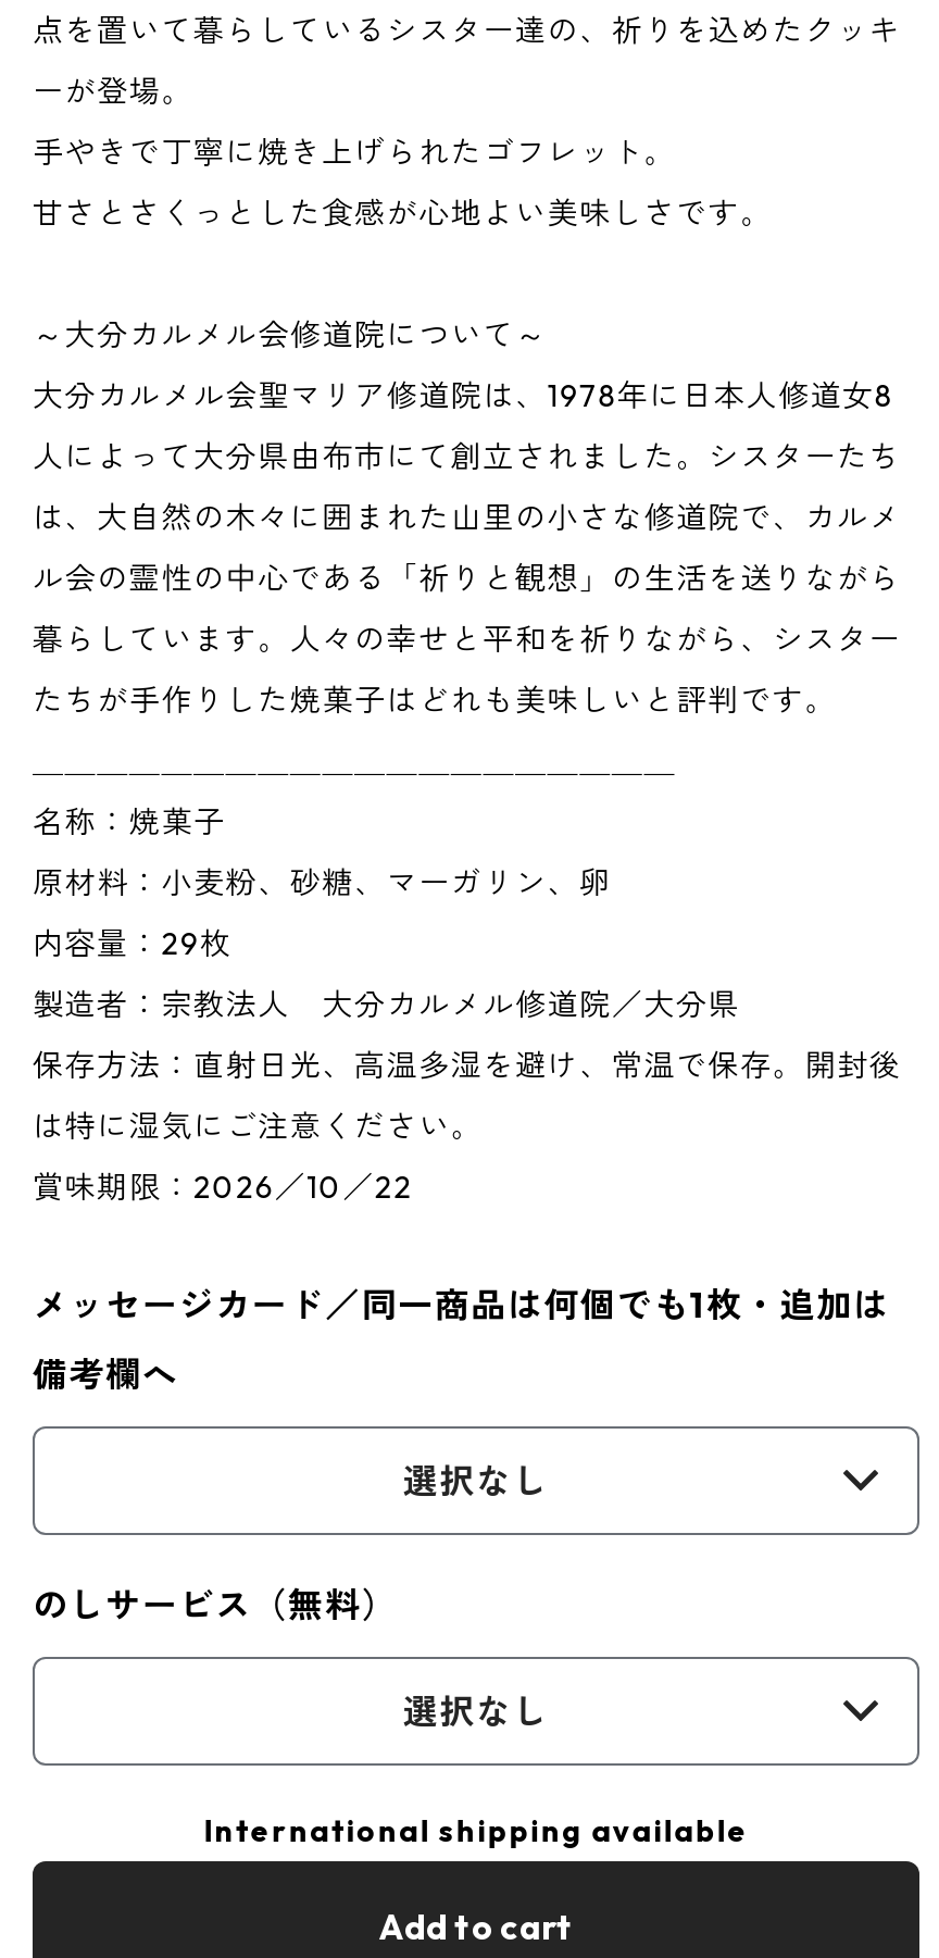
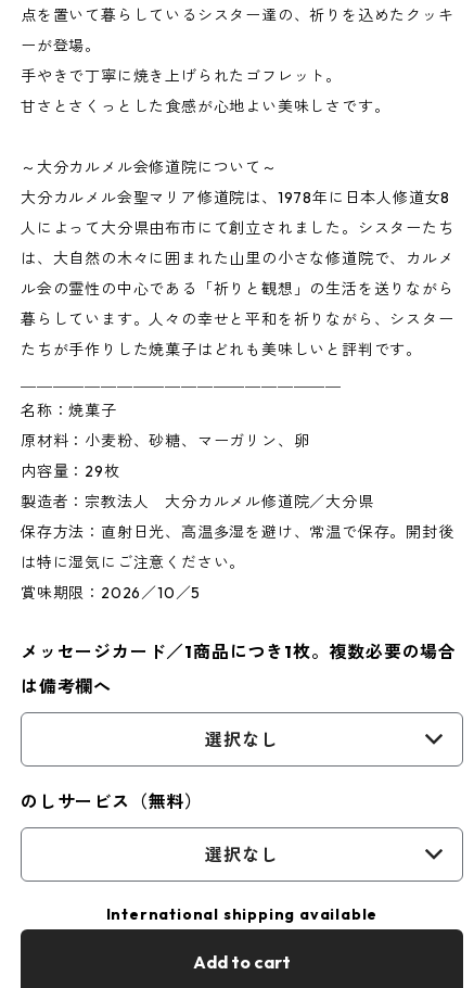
- 賞味期限：2026／10／22
+ 賞味期限：2026／10／5

- メッセージカード／同一商品は何個でも1枚・追加は
+ メッセージカード／1商品につき1枚。複数必要の場合

- 備考欄へ
+ は備考欄へ
